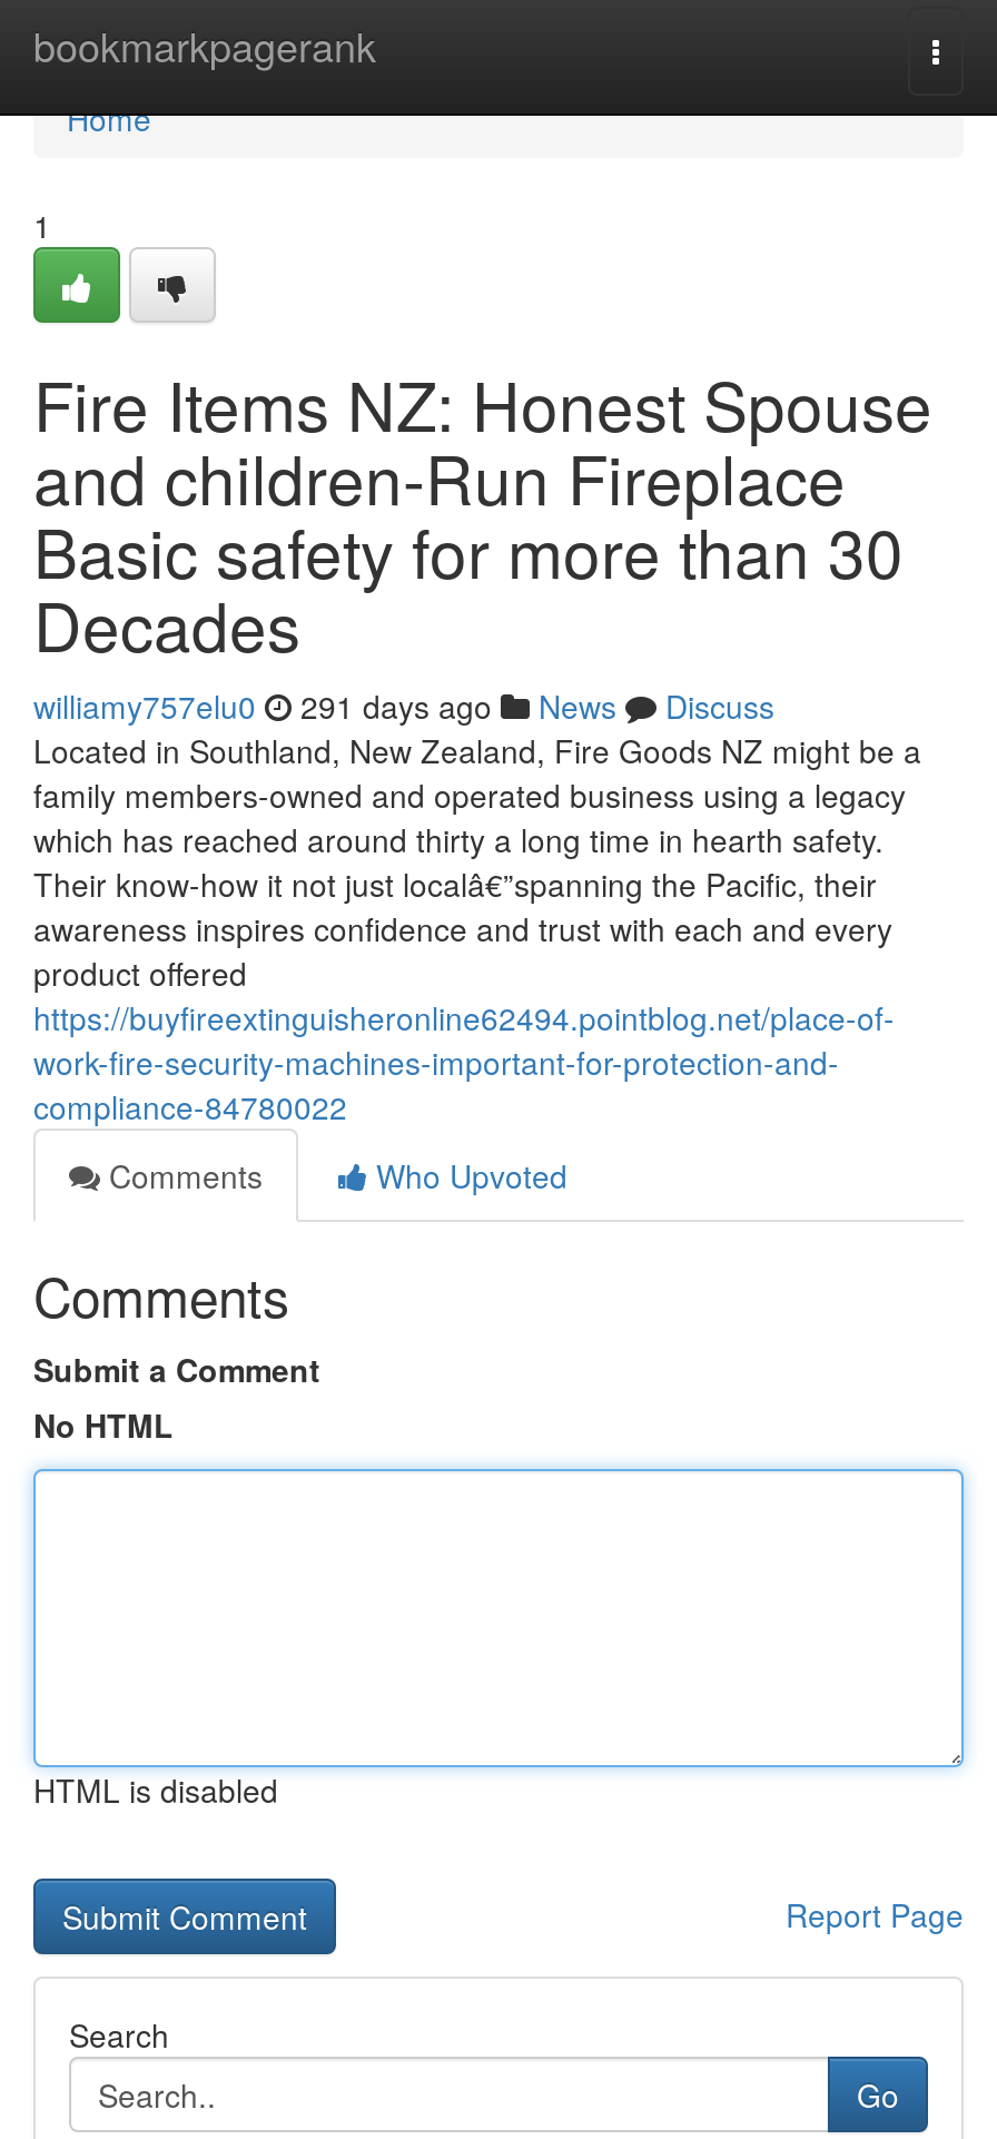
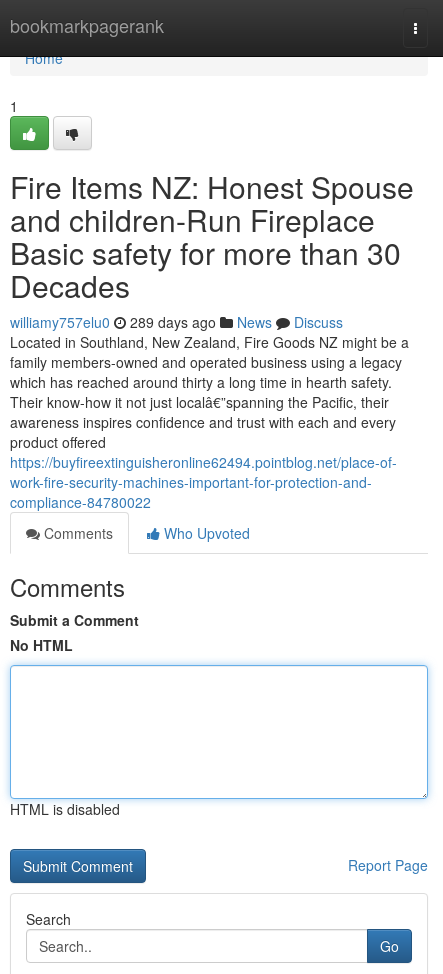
- williamy757elu0 291 days ago News Discuss
+ williamy757elu0 289 days ago News Discuss
